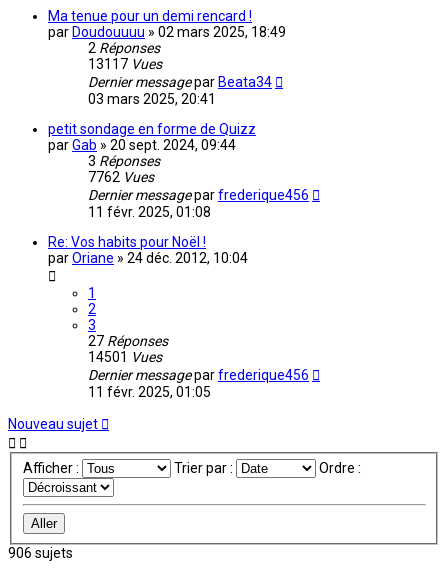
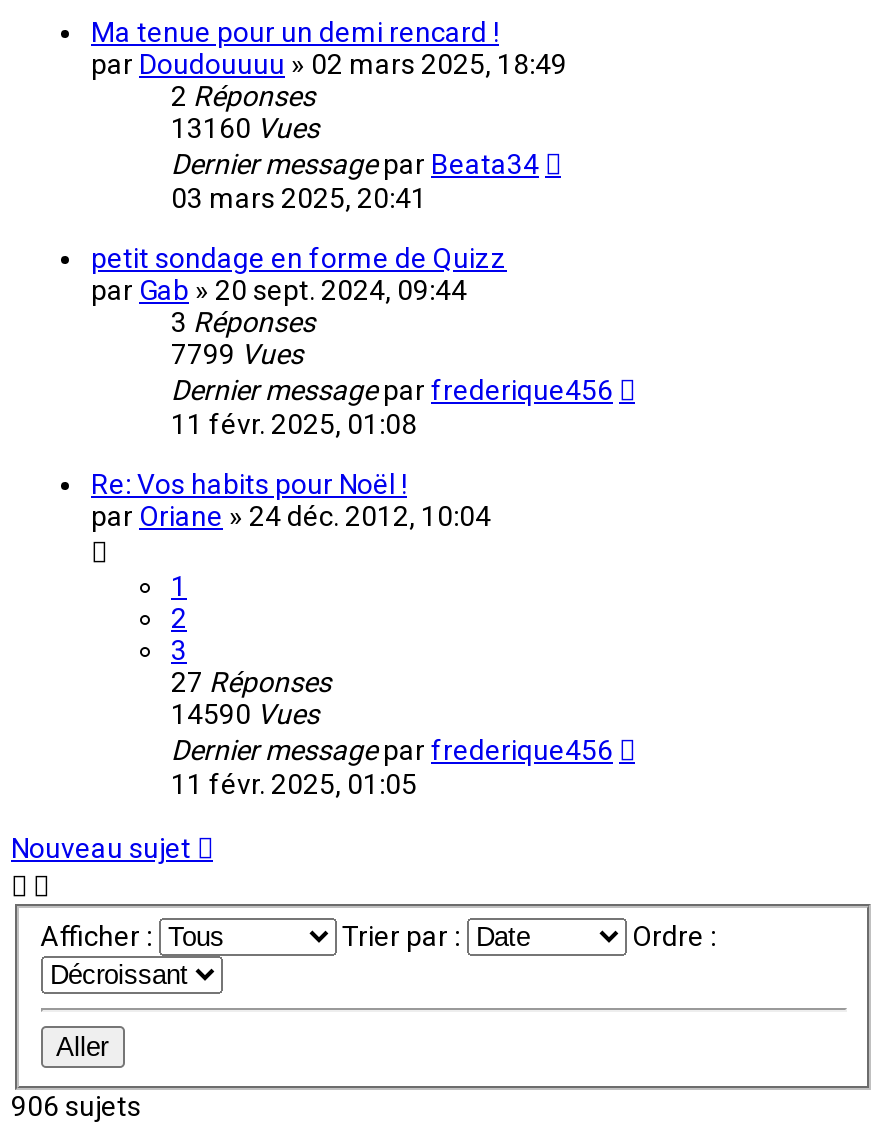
- 13117 Vues
+ 13160 Vues

- 7762 Vues
+ 7799 Vues

- 14501 Vues
+ 14590 Vues
